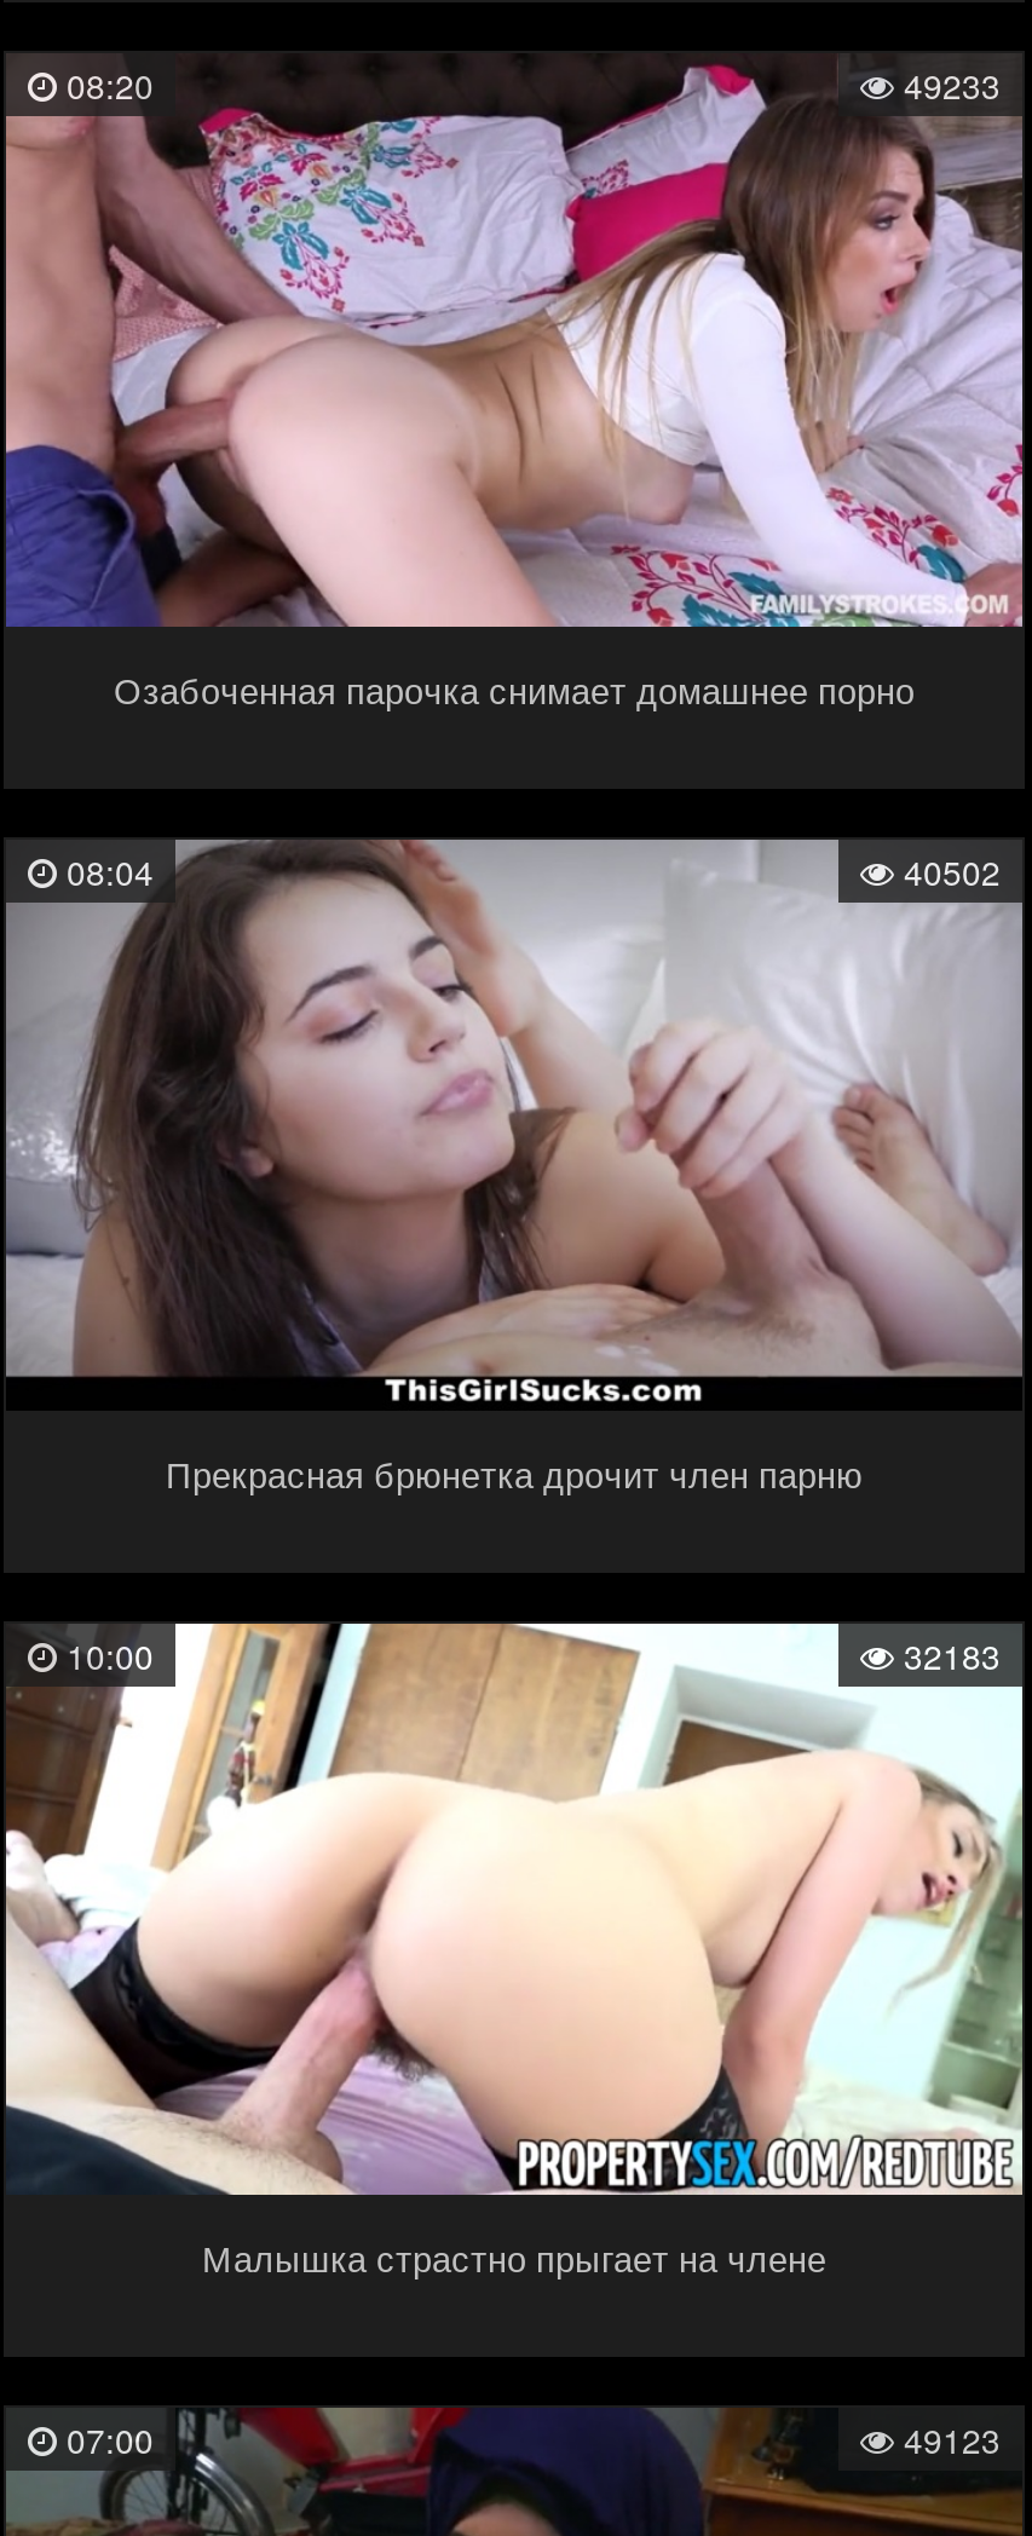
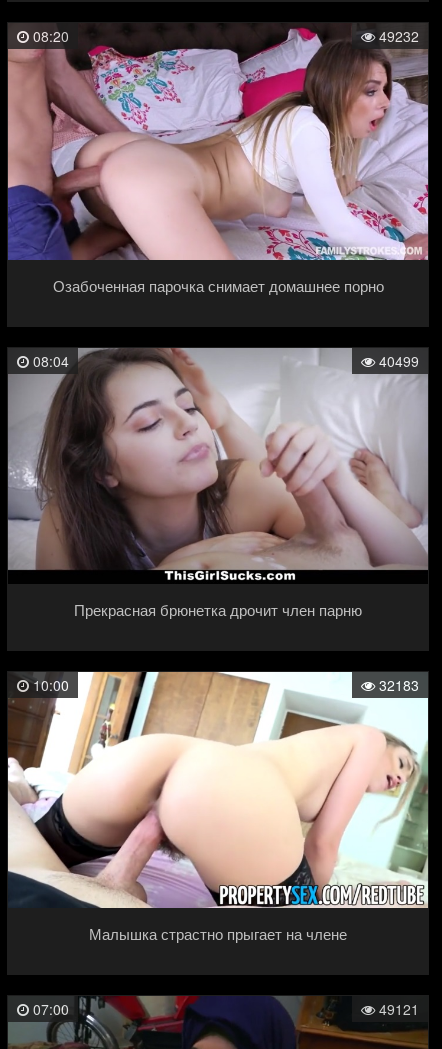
- 49233
+ 49232

- 40502
+ 40499

- 49123
+ 49121
